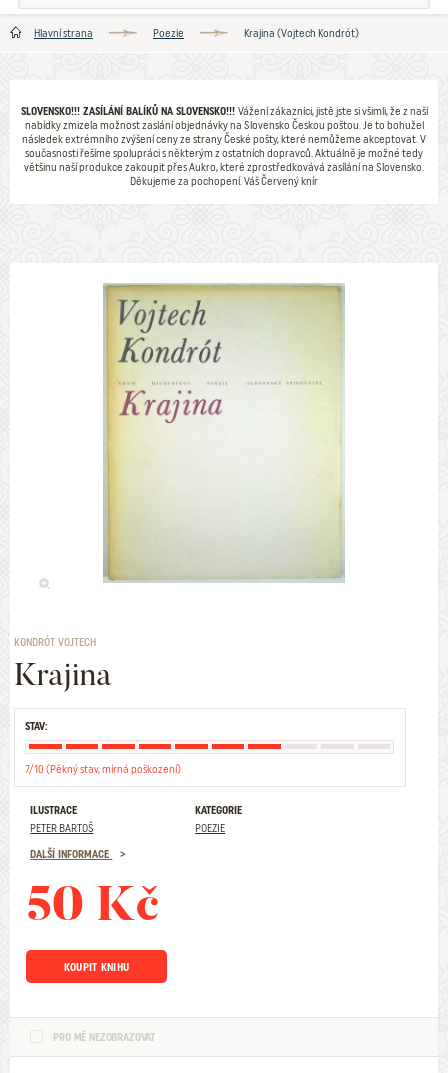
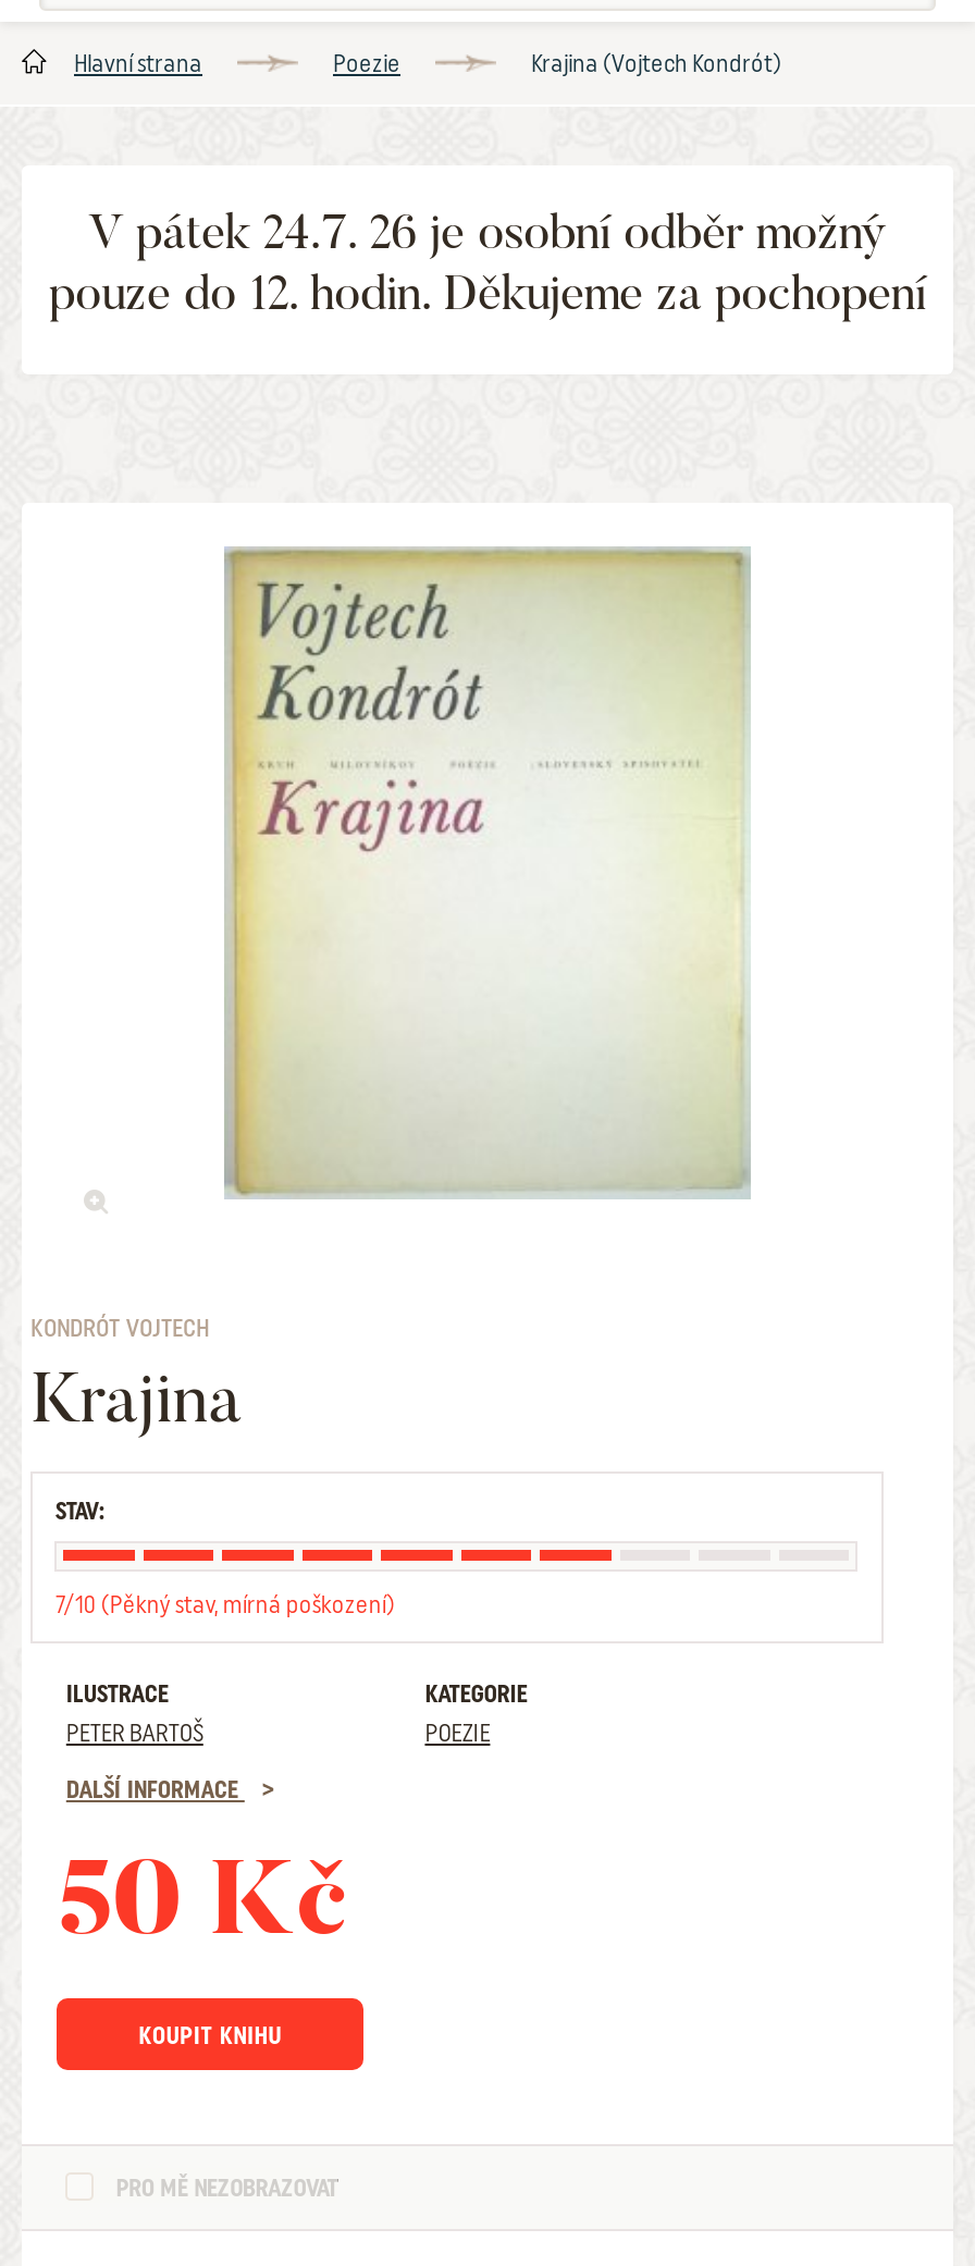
- SLOVENSKO!!! ZASÍLÁNÍ BALÍKŮ NA SLOVENSKO!!! Vážení zákazníci, jistě jste si všimli, že z naší
- nabídky zmizela možnost zaslání objednávky na Slovensko Českou poštou. Je to bohužel
- následek extrémního zvýšení ceny ze strany České pošty, které nemůžeme akceptovat. V
- současnosti řešíme spolupráci s některým z ostatních dopravců. Aktuálně je možné tedy
- většinu naší produkce zakoupit přes Aukro, které zprostředkovává zasílání na Slovensko.
- Děkujeme za pochopení. Váš Červený knír
+ V pátek 24.7. 26 je osobní odběr možný
+ pouze do 12. hodin. Děkujeme za pochopení
